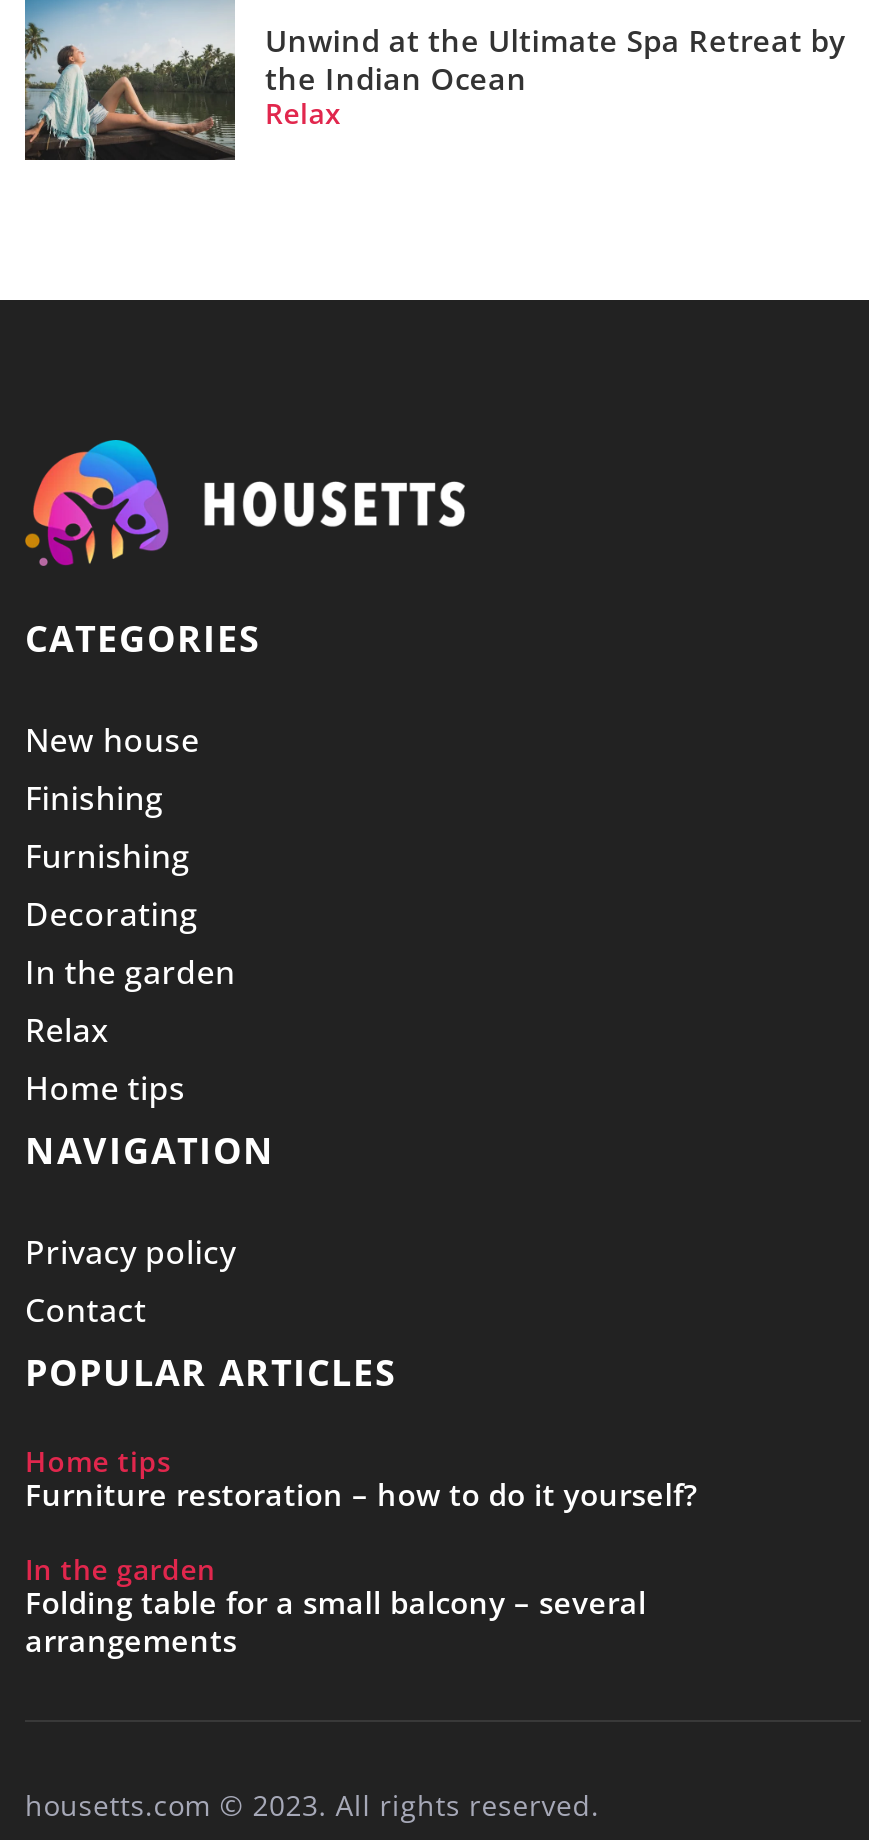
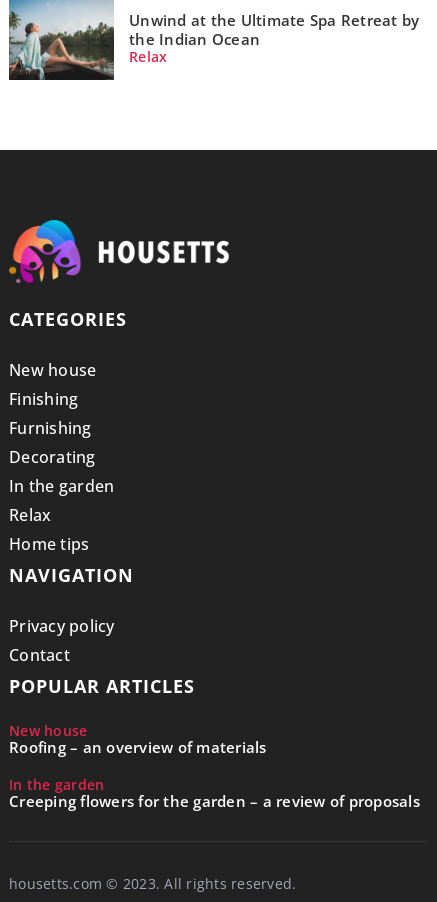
- Home tips
- Furniture restoration – how to do it yourself?
+ New house
+ Roofing – an overview of materials

- Folding table for a small balcony – several
- arrangements
+ Creeping flowers for the garden – a review of proposals
